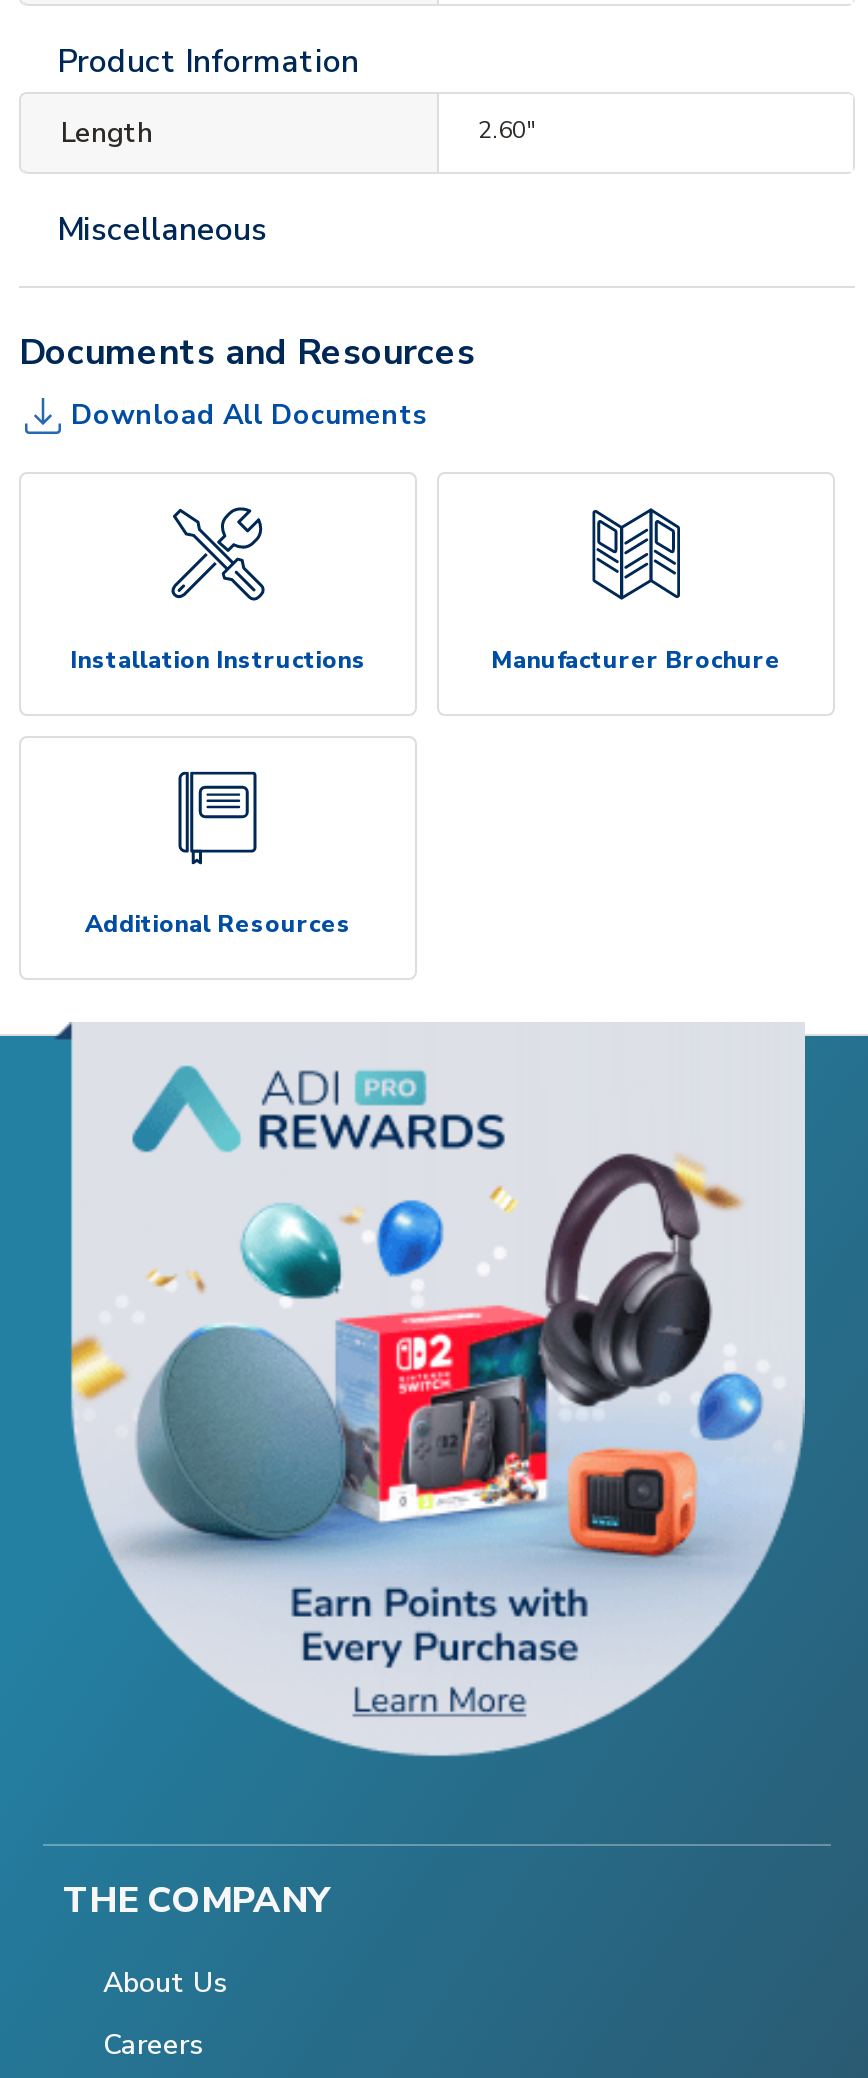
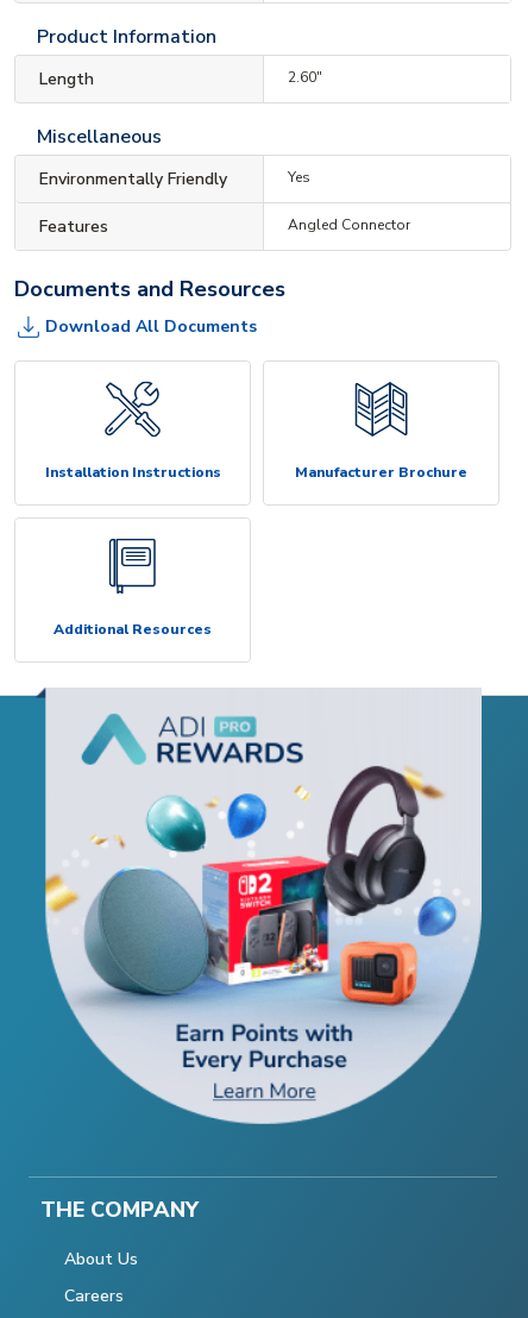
+ Environmentally Friendly
+ Yes
+ Features
+ Angled Connector
